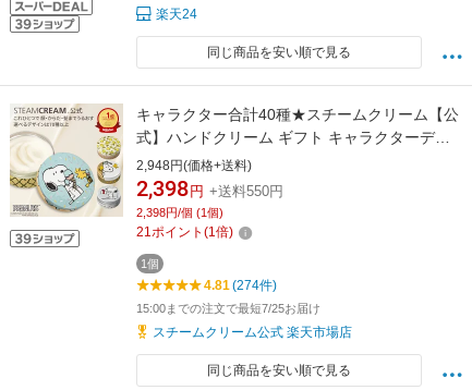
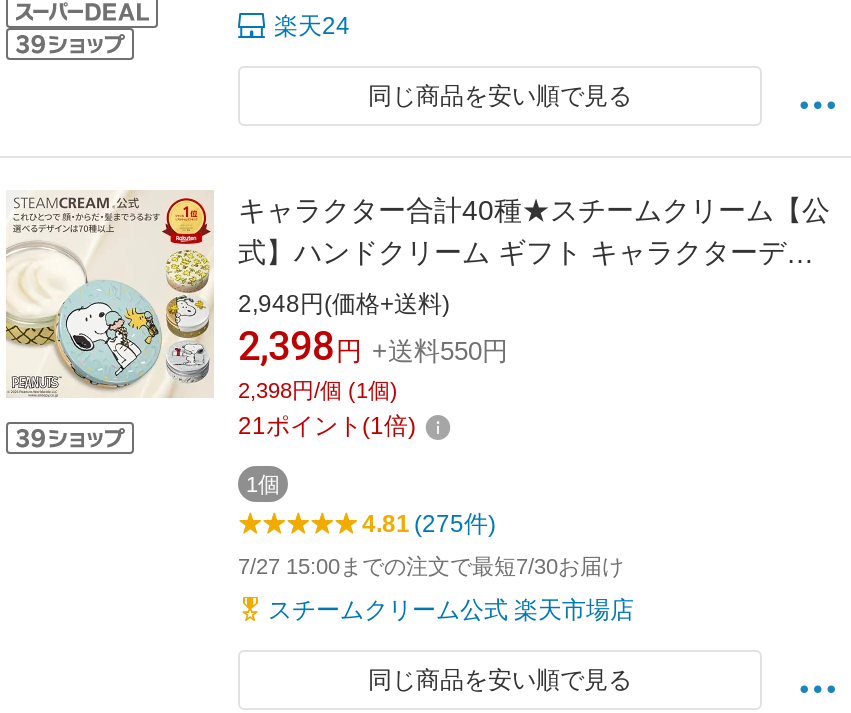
- 4.81 (274件)
+ 4.81 (275件)

- 15:00までの注文で最短7/25お届け
+ 7/27 15:00までの注文で最短7/30お届け
